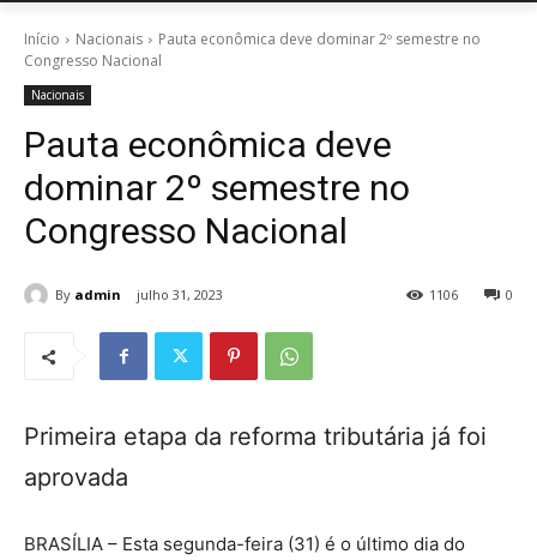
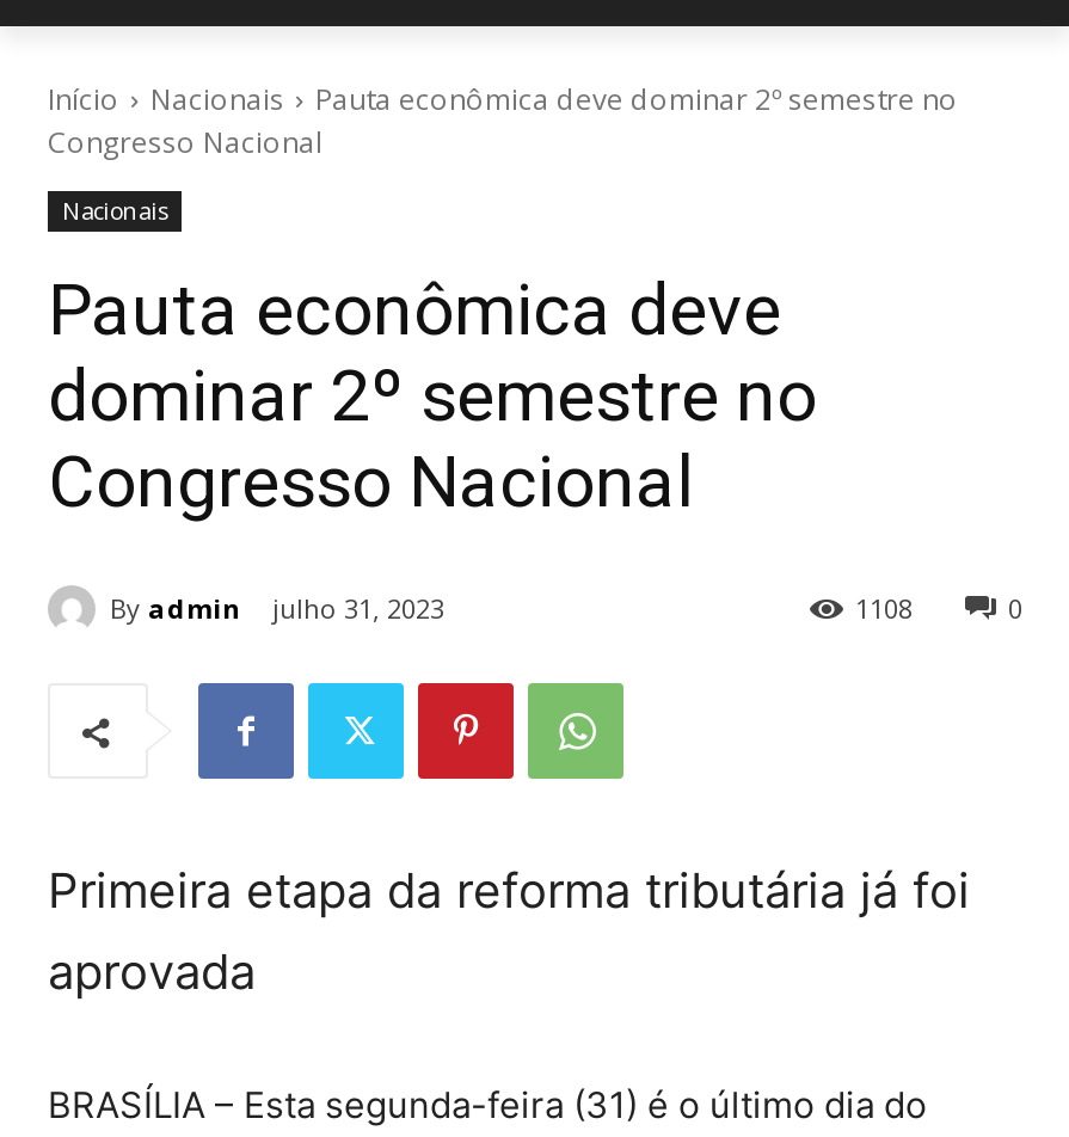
- 1106
+ 1108
